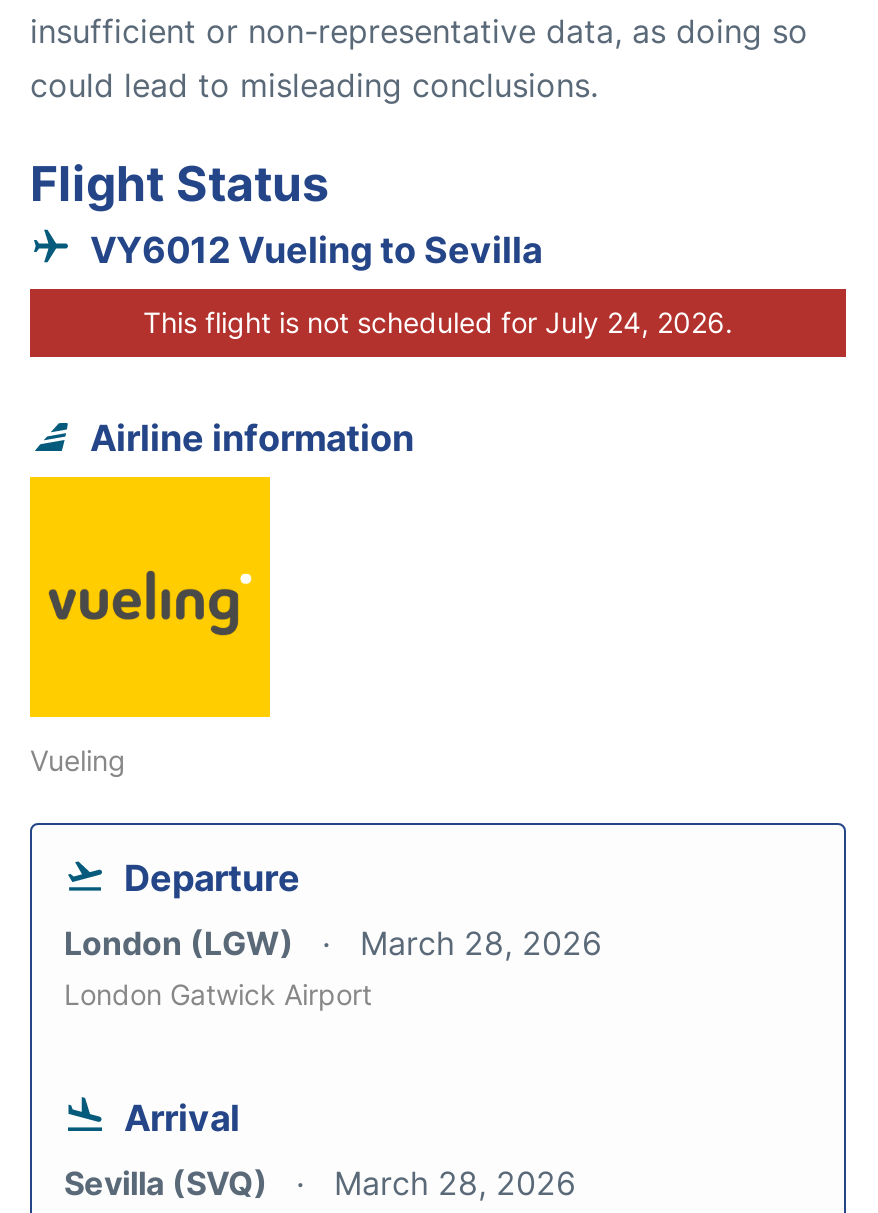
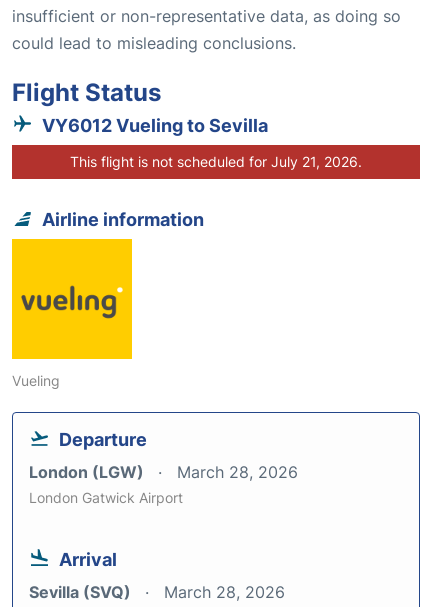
- This flight is not scheduled for July 24, 2026.
+ This flight is not scheduled for July 21, 2026.
